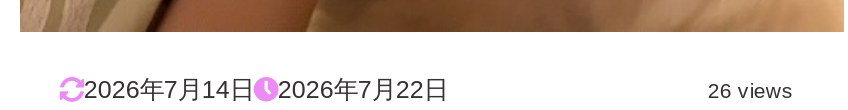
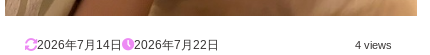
- 26 views
+ 4 views
